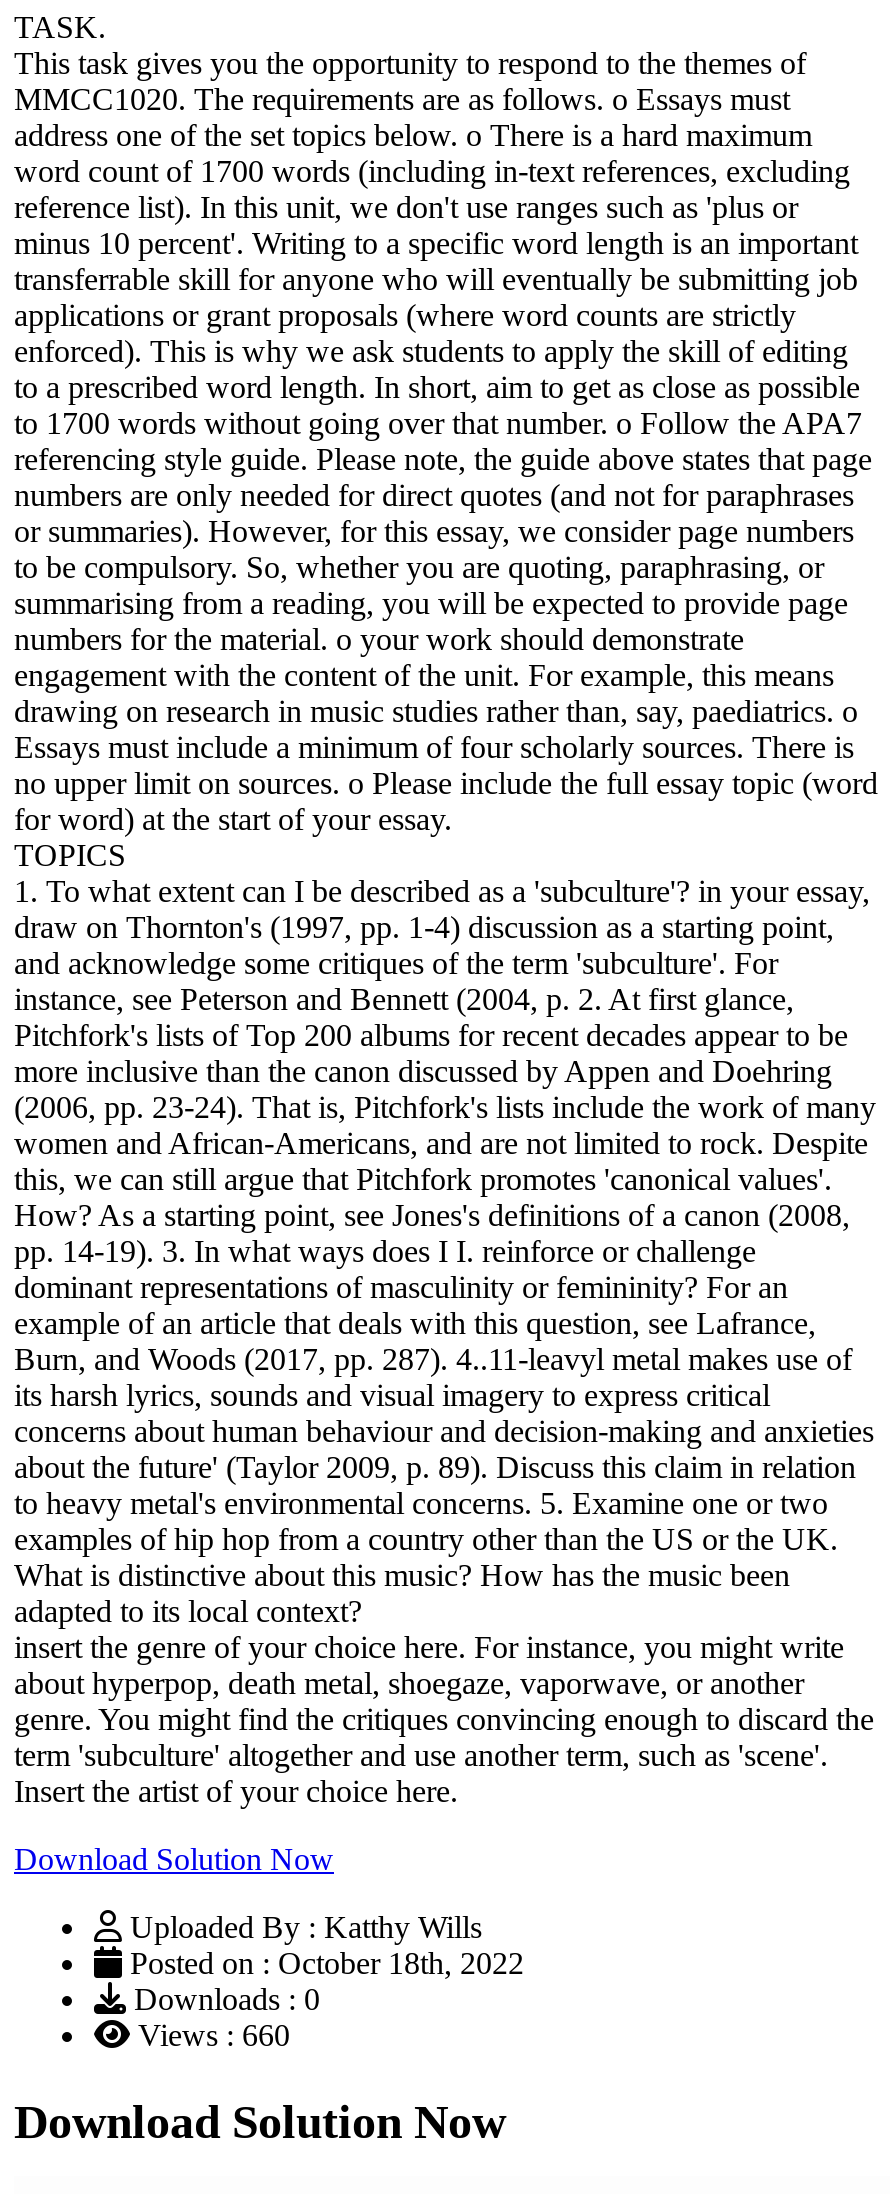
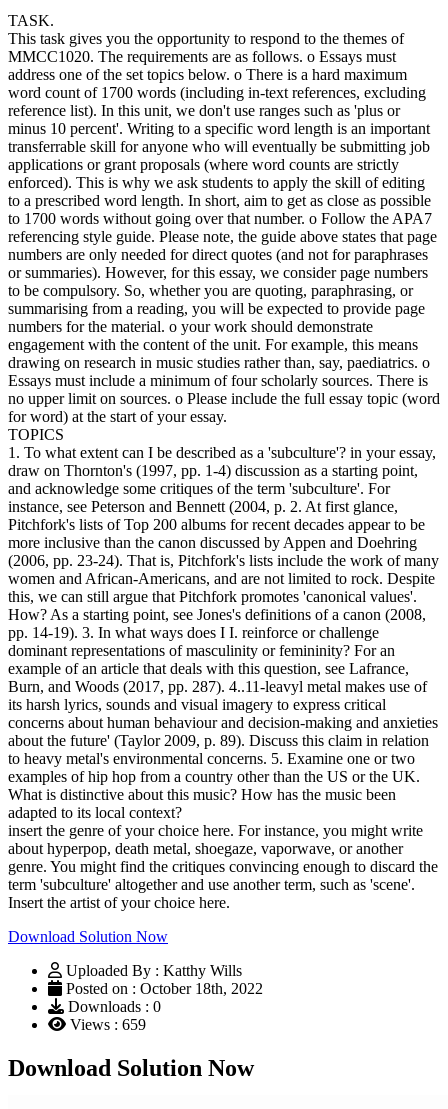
- Views : 660
+ Views : 659
